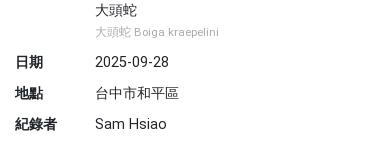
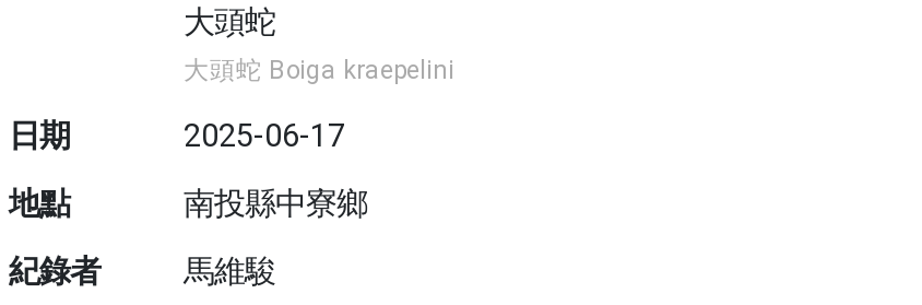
- 2025-09-28
+ 2025-06-17

- 台中市和平區
+ 南投縣中寮鄉

- Sam Hsiao
+ 馬維駿
